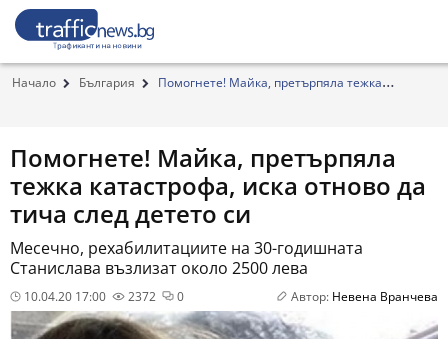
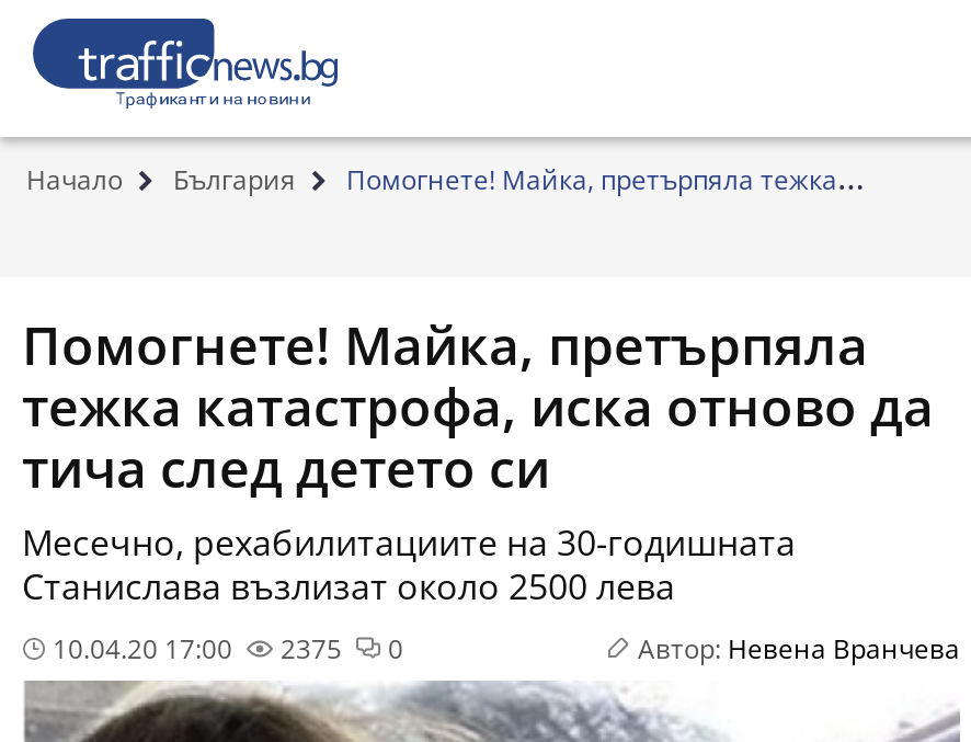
- 2372
+ 2375
